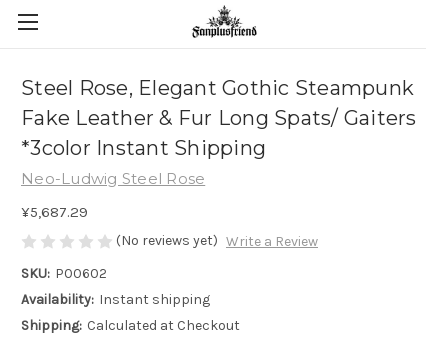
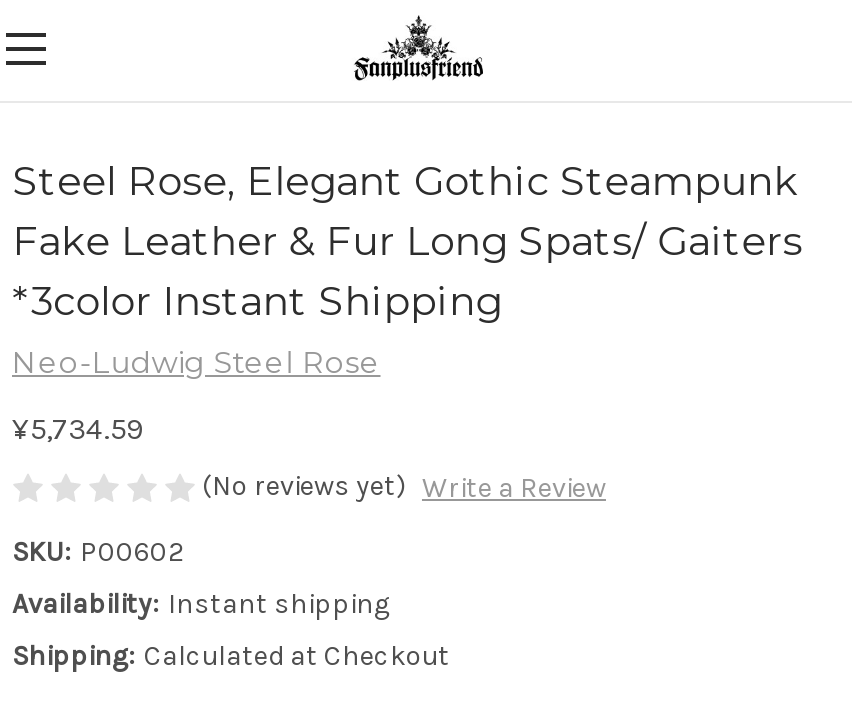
- ¥5,687.29
+ ¥5,734.59
